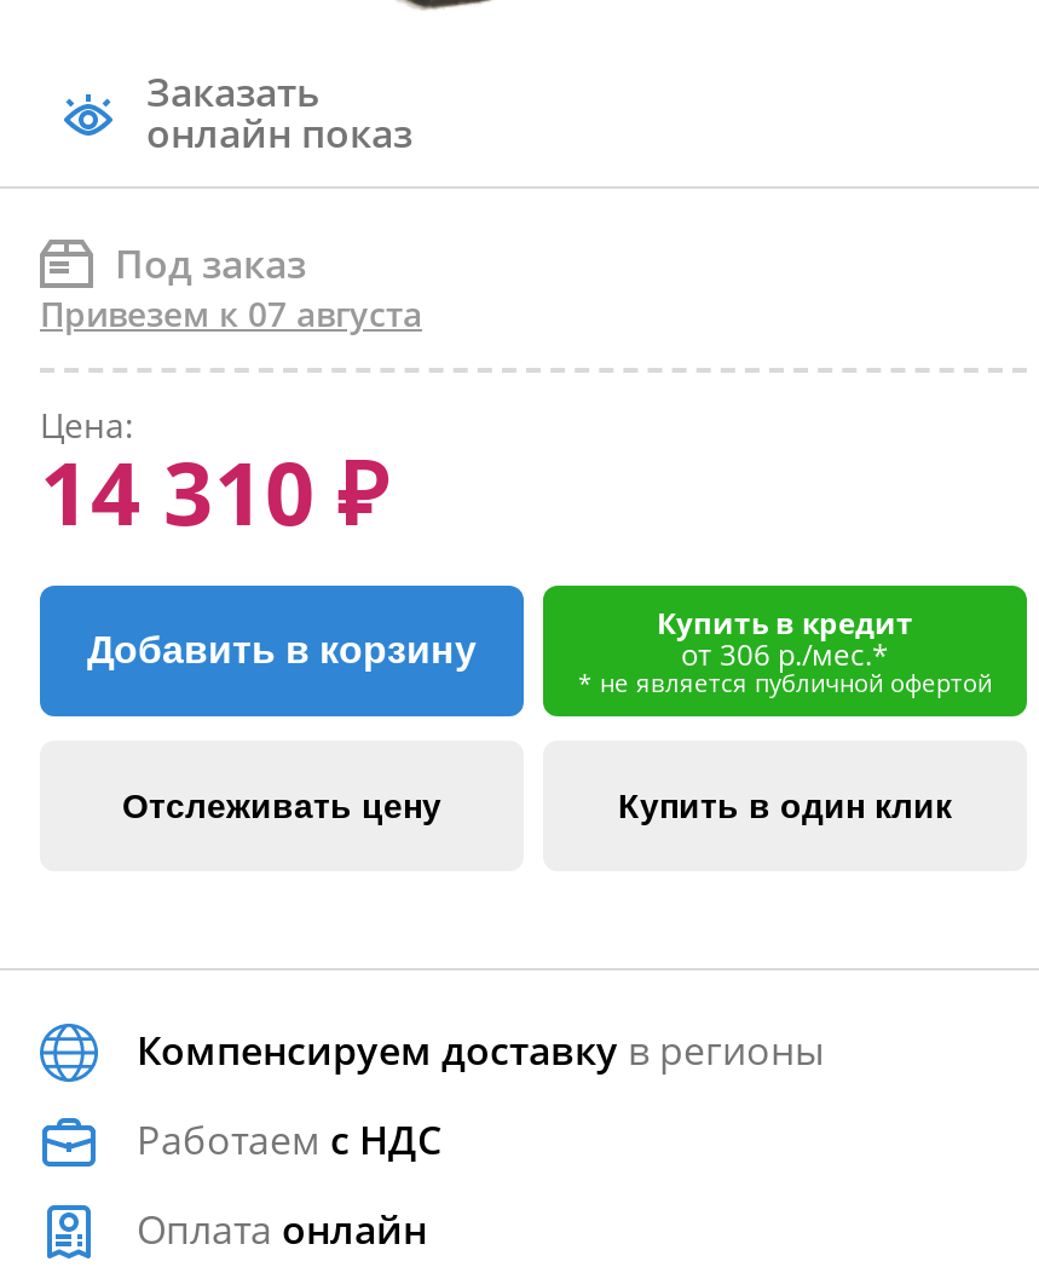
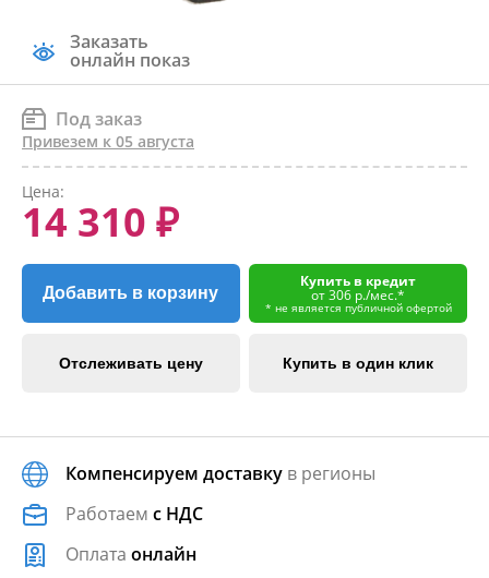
- Привезем к 07 августа
+ Привезем к 05 августа
